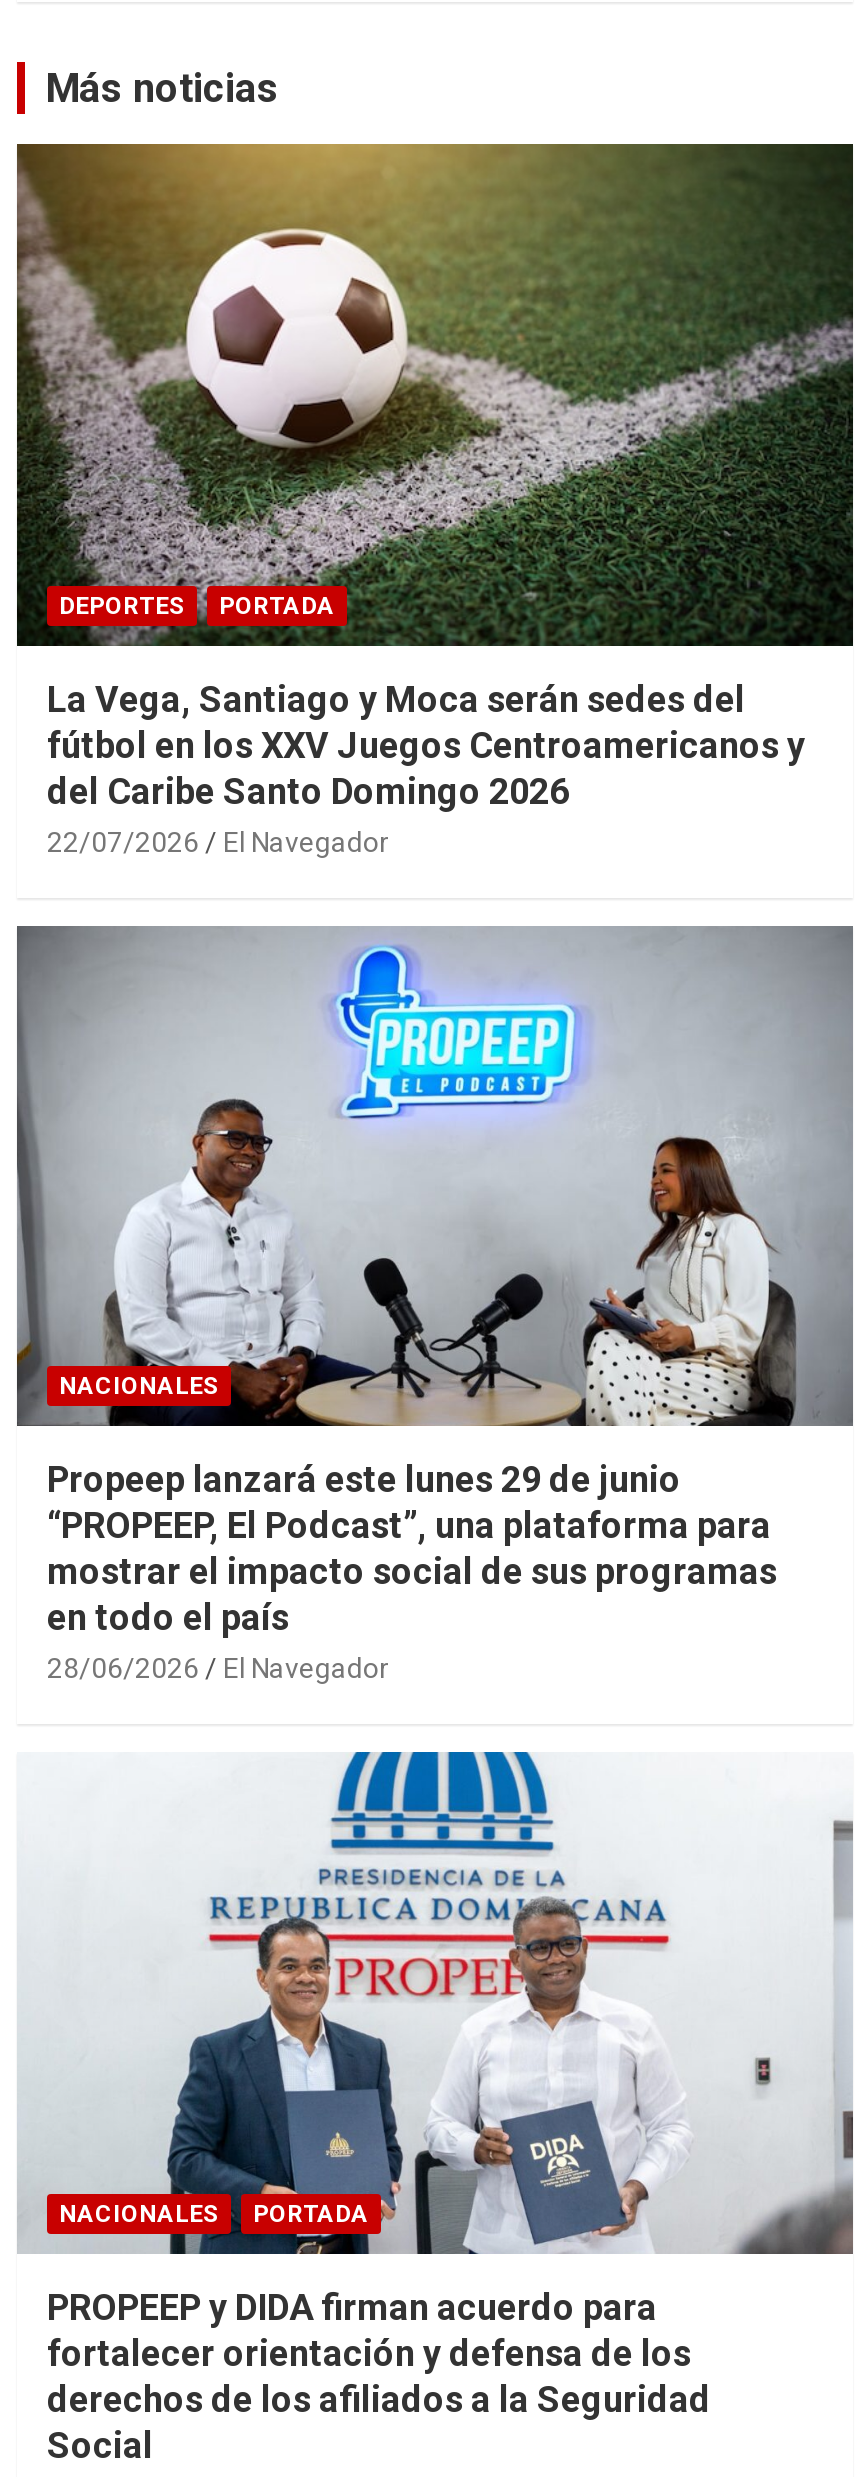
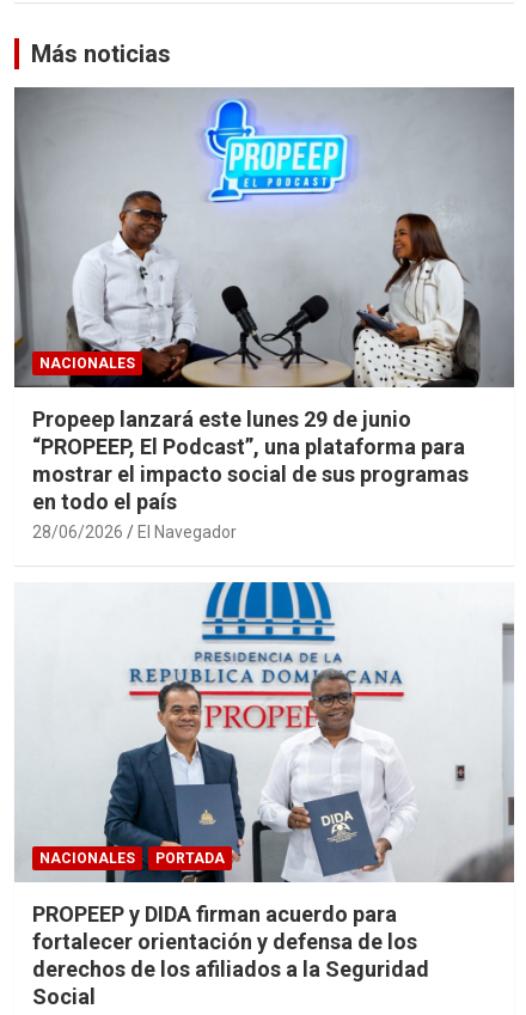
- [image]
- DEPORTES
- PORTADA
- La Vega, Santiago y Moca serán sedes del
- fútbol en los XXV Juegos Centroamericanos y
- del Caribe Santo Domingo 2026
- 22/07/2026
- El Navegador
